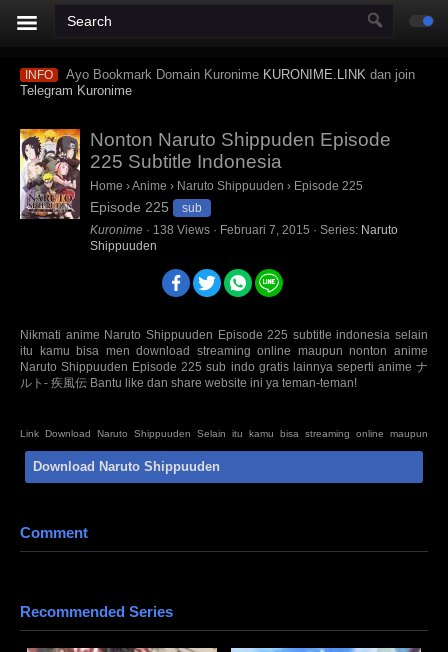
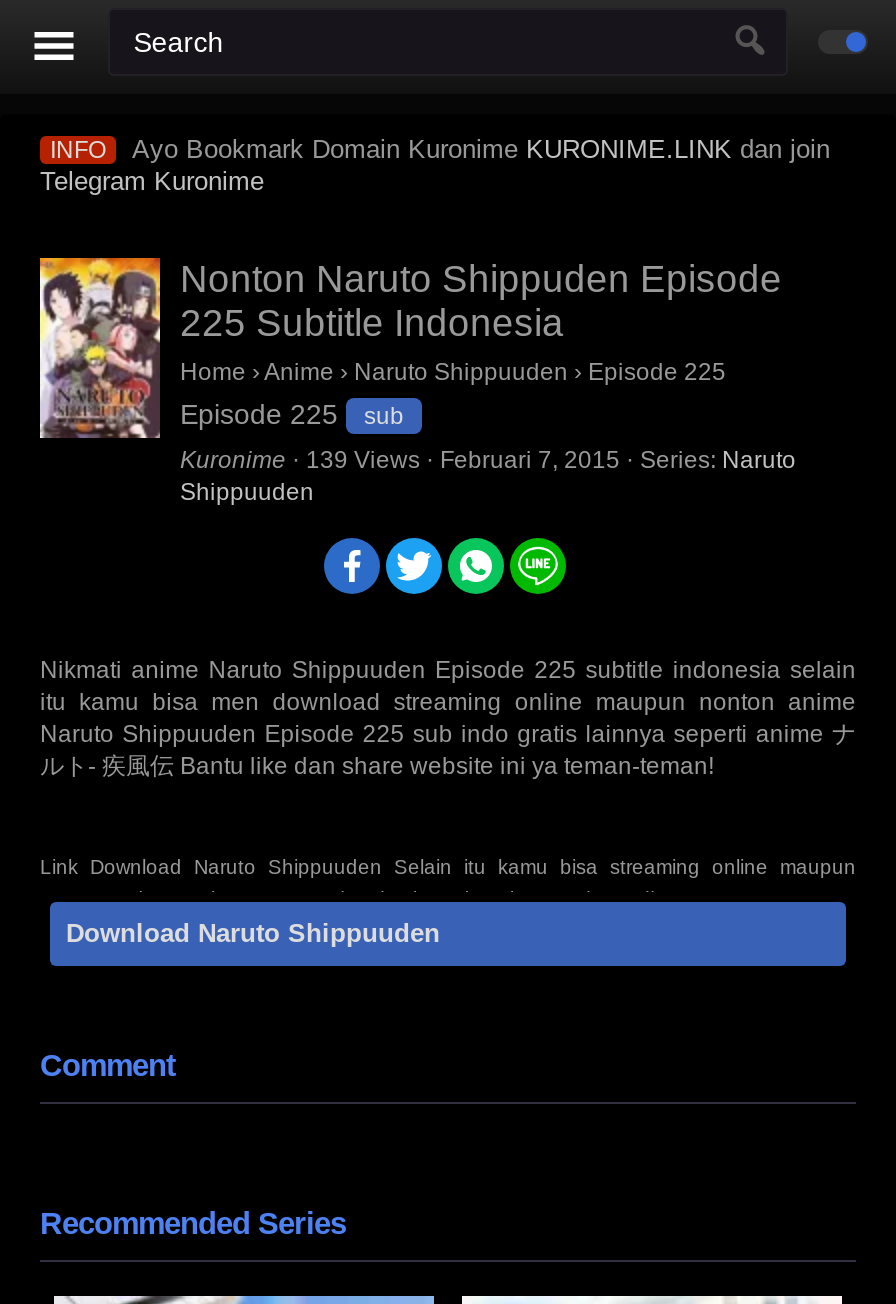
- Kuronime · 138 Views · Februari 7, 2015 · Series: Naruto
+ Kuronime · 139 Views · Februari 7, 2015 · Series: Naruto
